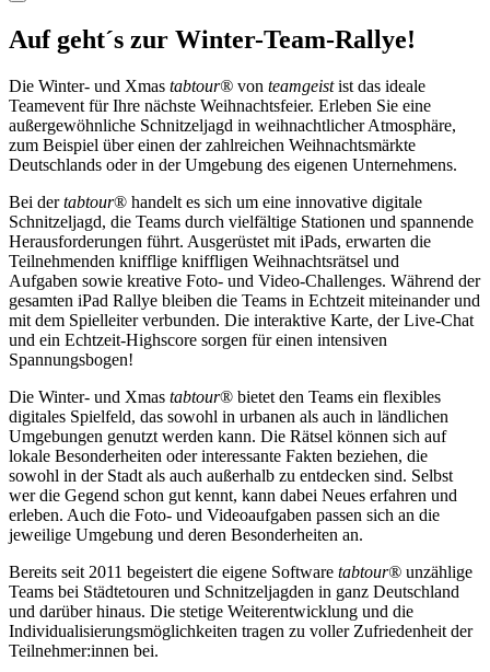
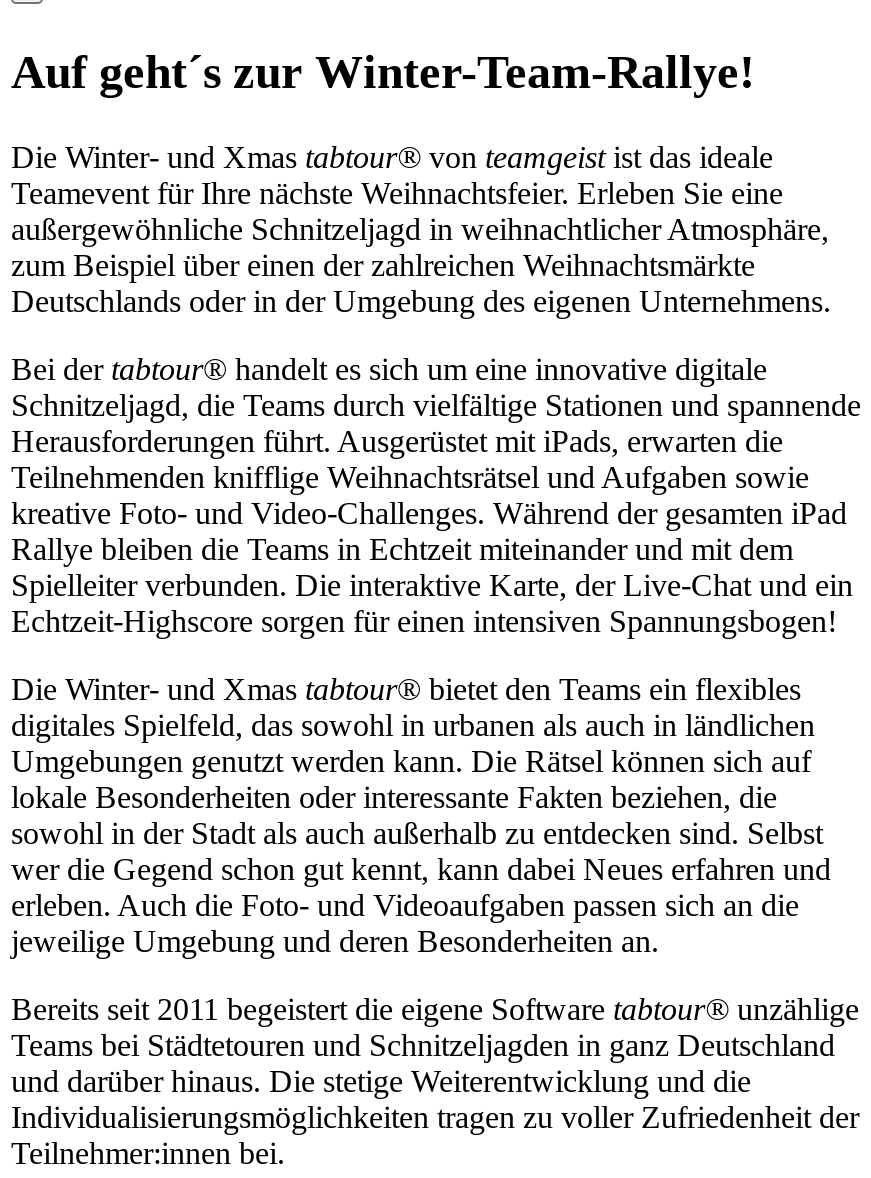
- Teilnehmenden knifflige kniffligen Weihnachtsrätsel und
- Aufgaben sowie kreative Foto- und Video-Challenges. Während der
- gesamten iPad Rallye bleiben die Teams in Echtzeit miteinander und
- mit dem Spielleiter verbunden. Die interaktive Karte, der Live-Chat
- und ein Echtzeit-Highscore sorgen für einen intensiven
- Spannungsbogen!
+ Teilnehmenden knifflige Weihnachtsrätsel und Aufgaben sowie
+ kreative Foto- und Video-Challenges. Während der gesamten iPad
+ Rallye bleiben die Teams in Echtzeit miteinander und mit dem
+ Spielleiter verbunden. Die interaktive Karte, der Live-Chat und ein
+ Echtzeit-Highscore sorgen für einen intensiven Spannungsbogen!
